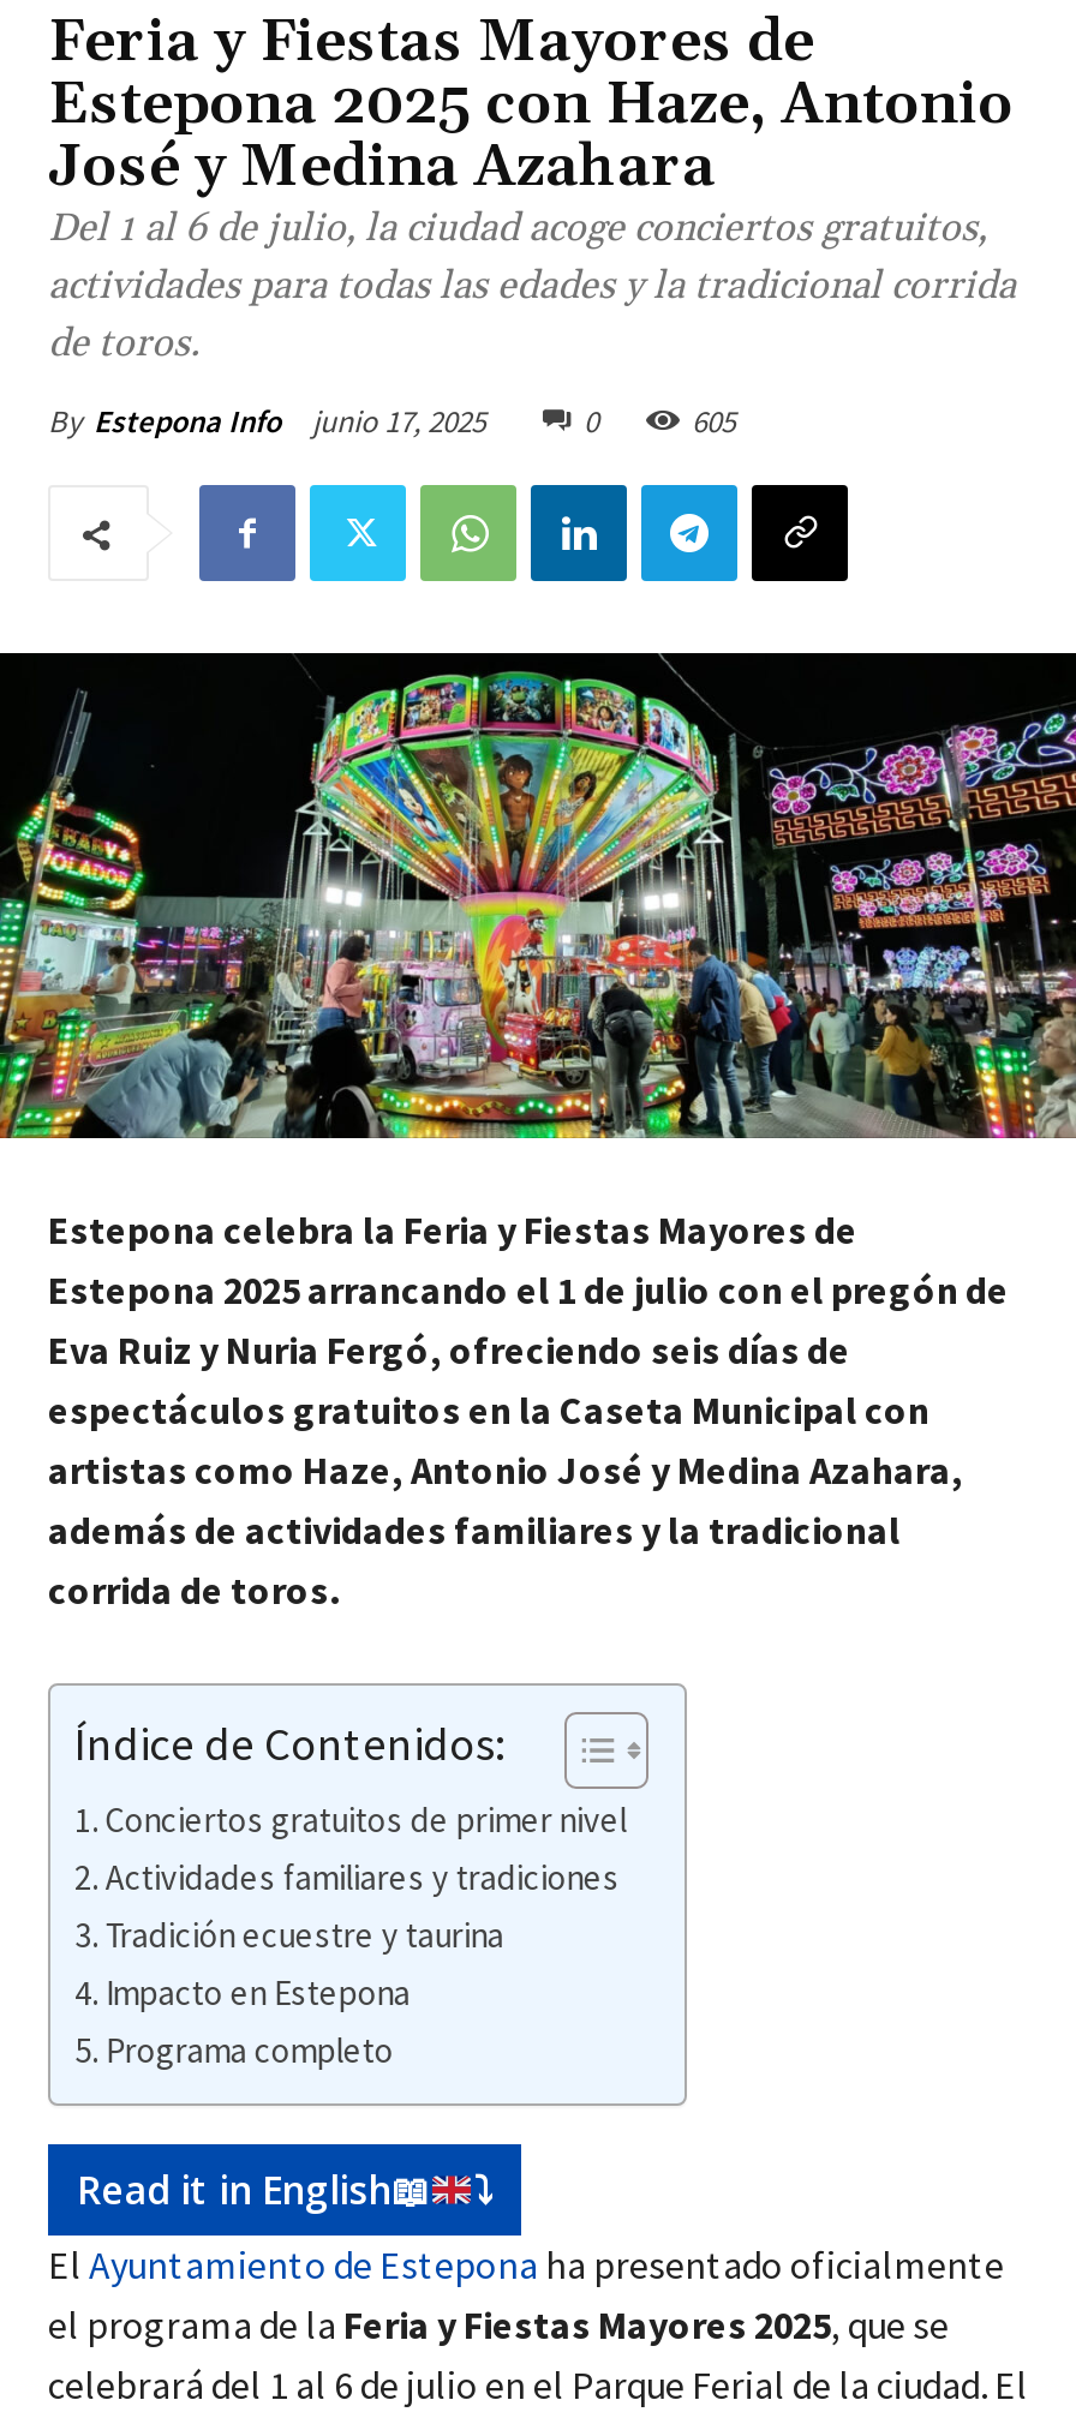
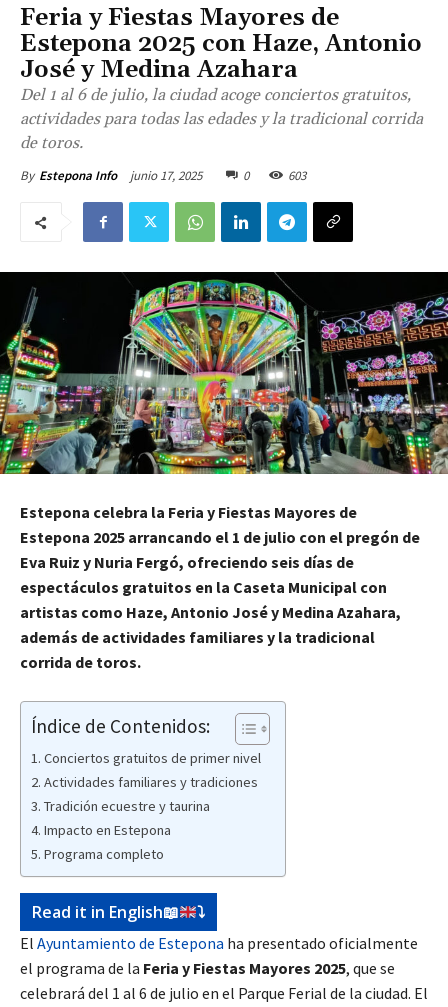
- 605
+ 603
